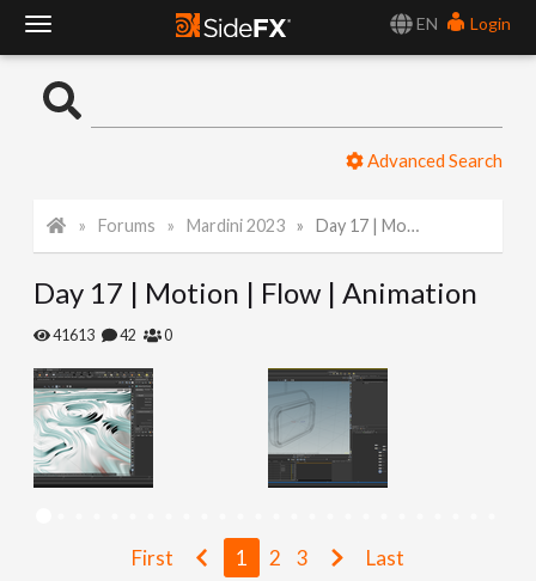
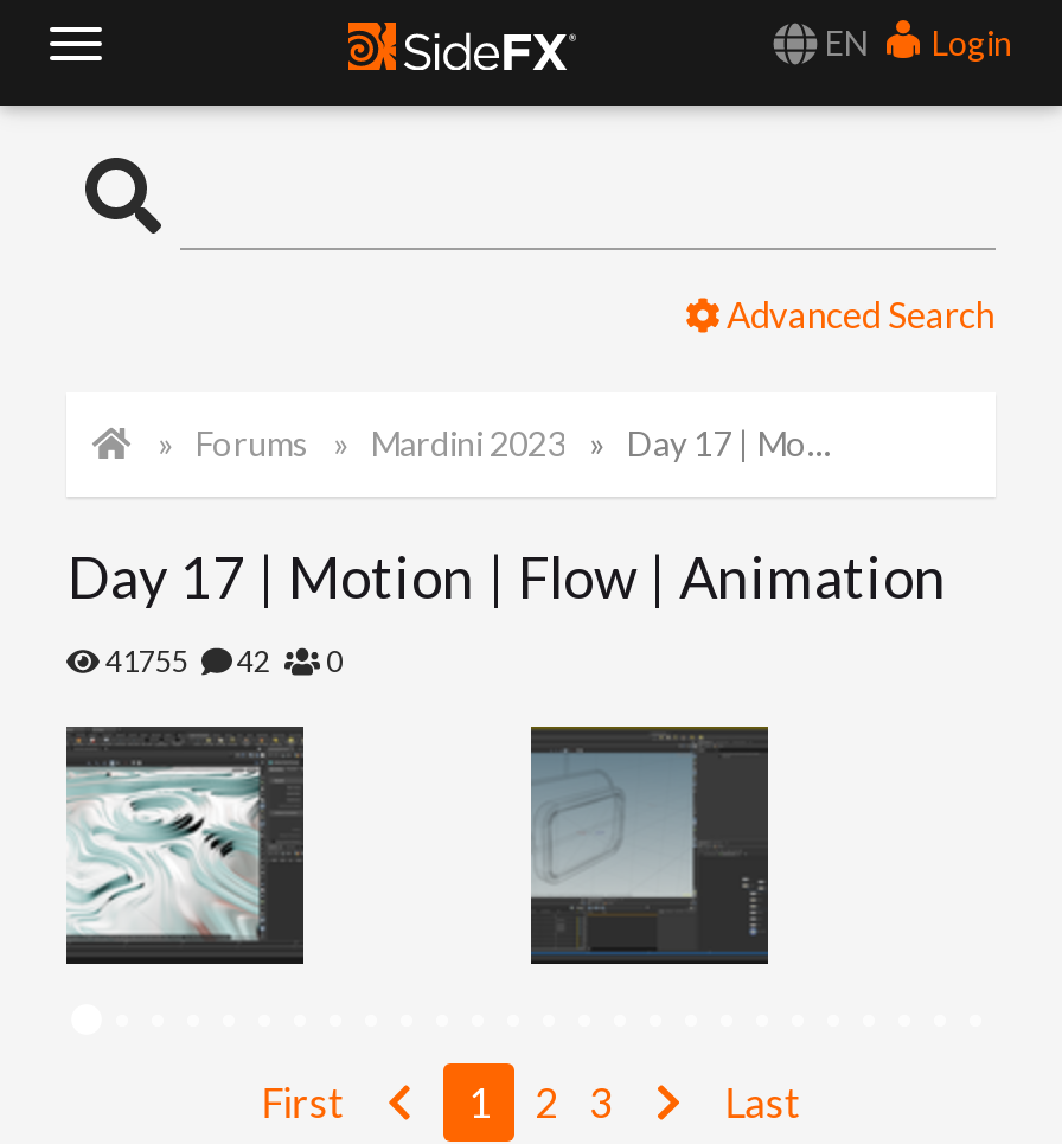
- 41613 42 0
+ 41755 42 0
